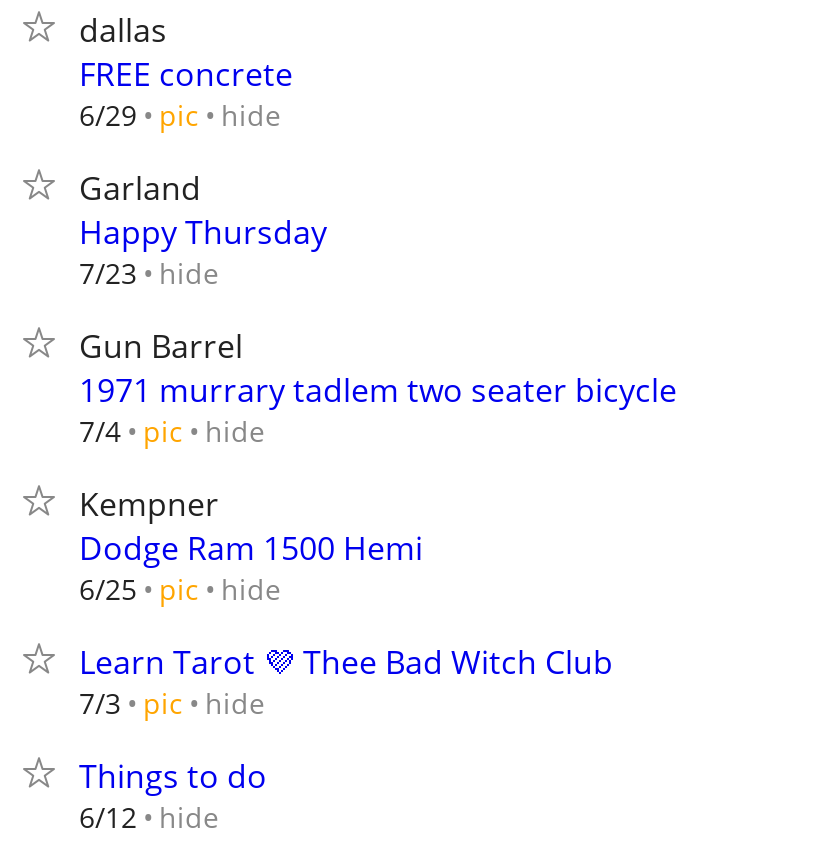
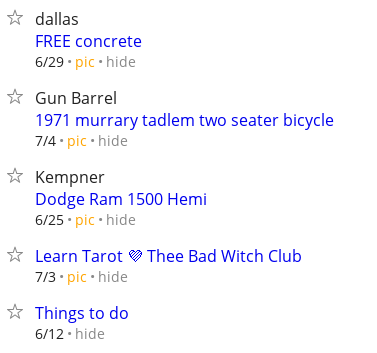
- Garland
- Happy Thursday
- 7/23 hide
